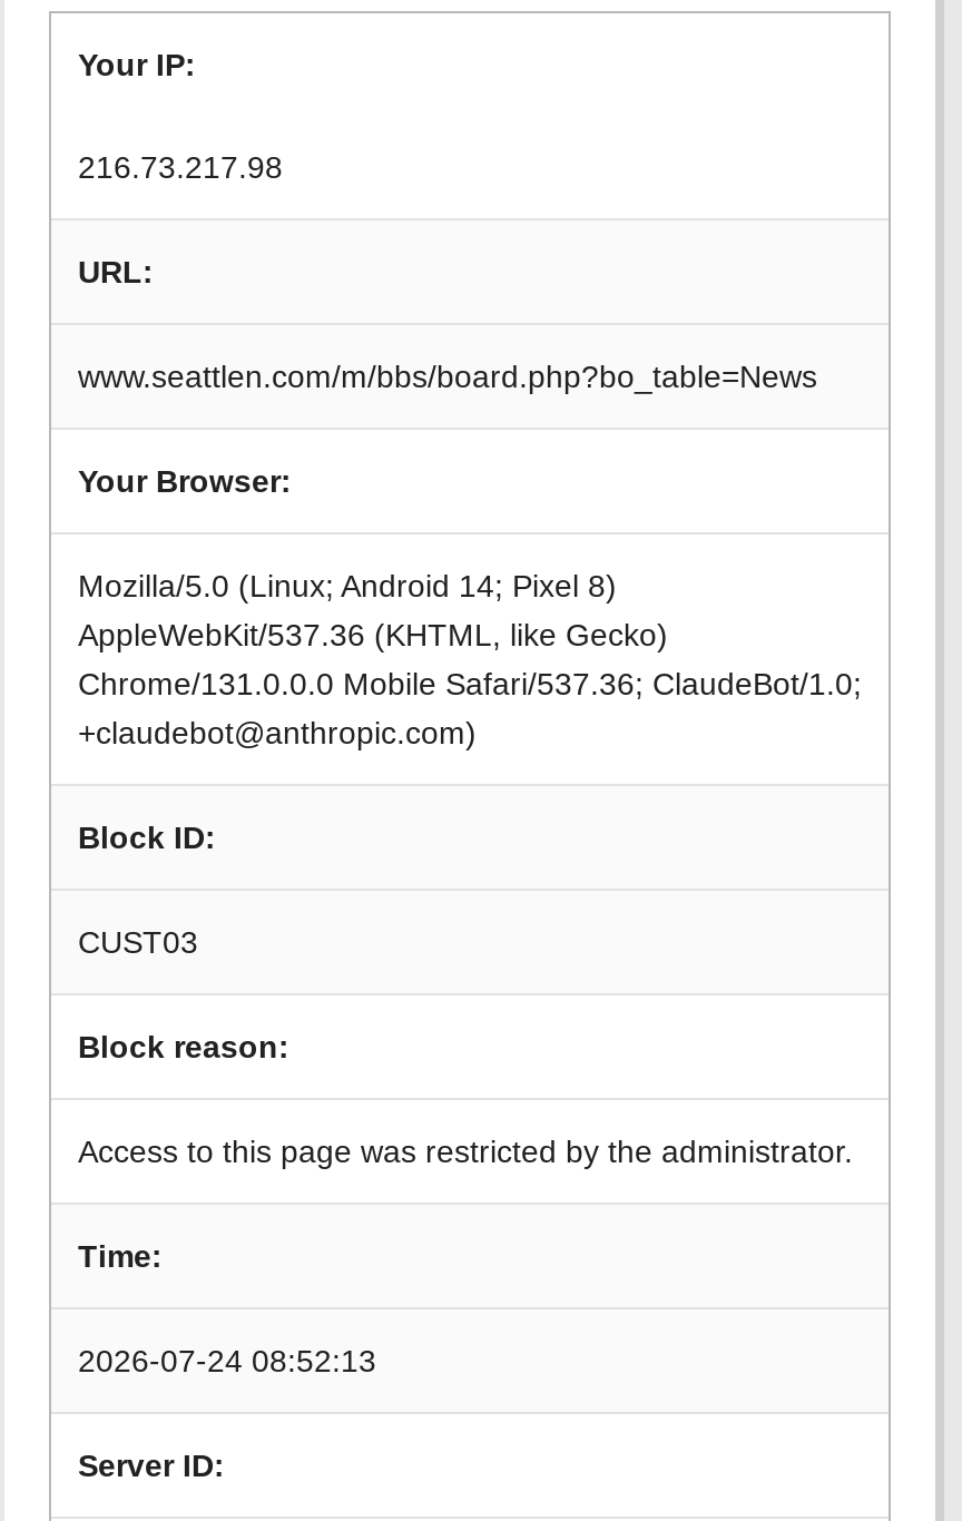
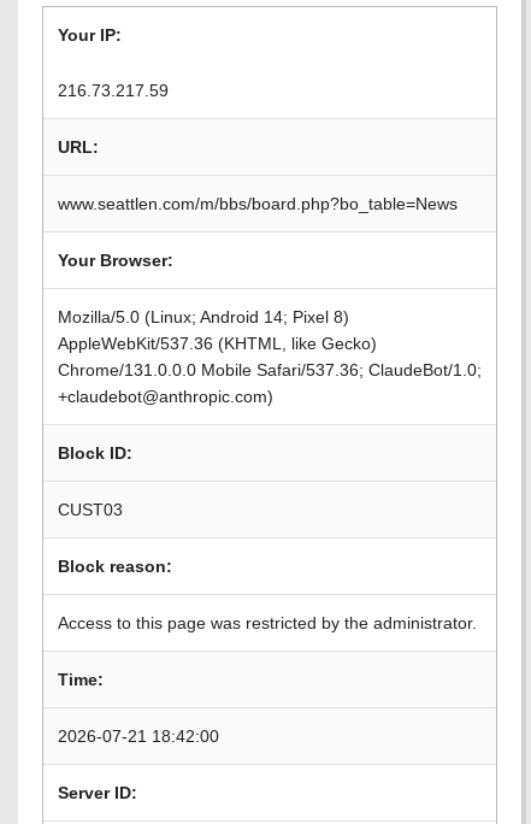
- 216.73.217.98
+ 216.73.217.59

- 2026-07-24 08:52:13
+ 2026-07-21 18:42:00
